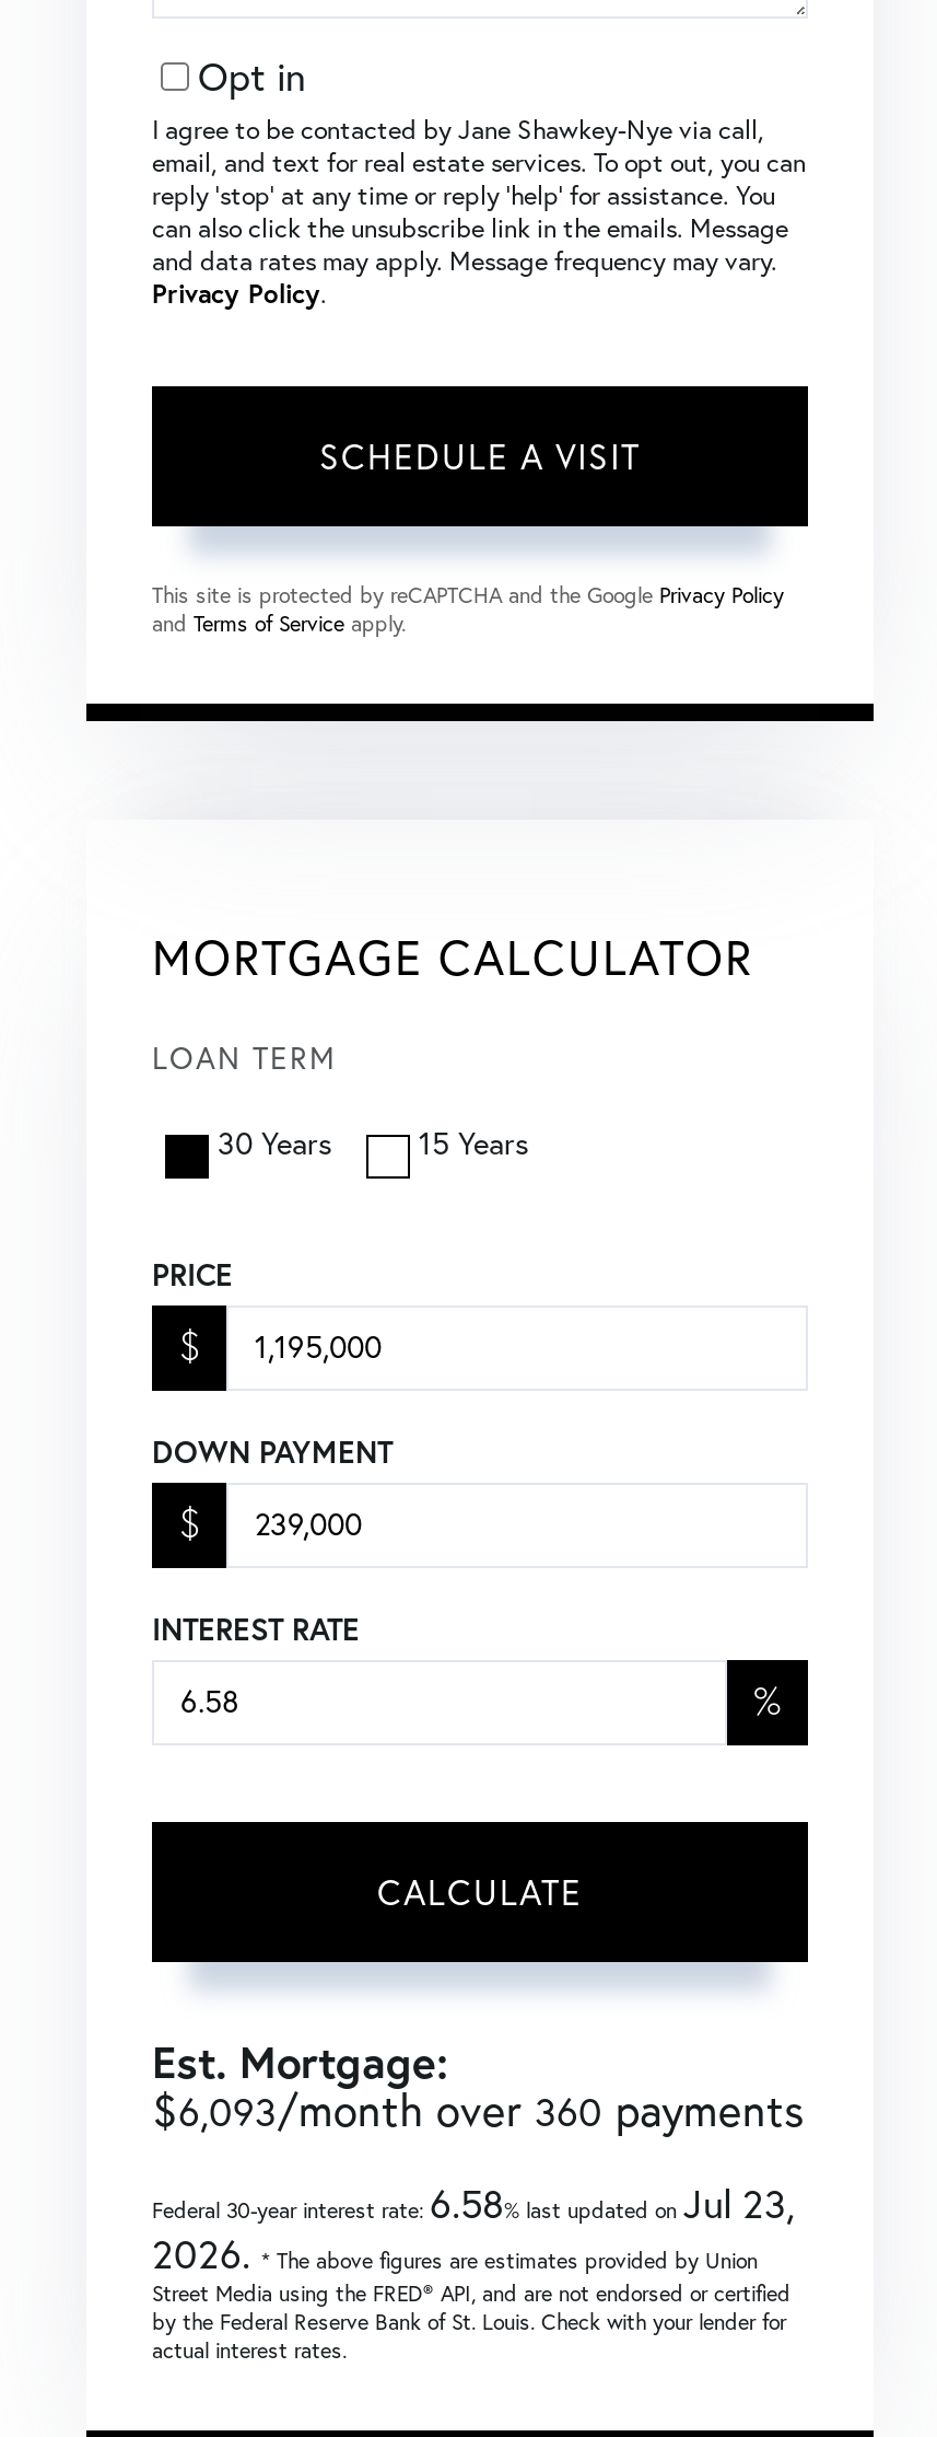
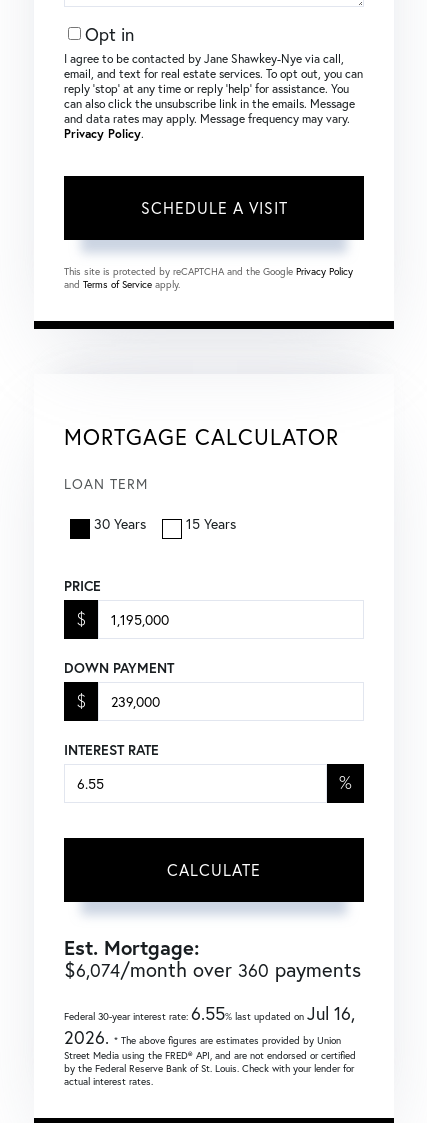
- $6,093/month over 360 payments
+ $6,074/month over 360 payments

- Federal 30-year interest rate: 6.58% last updated onJul 23,
+ Federal 30-year interest rate: 6.55% last updated onJul 16,
